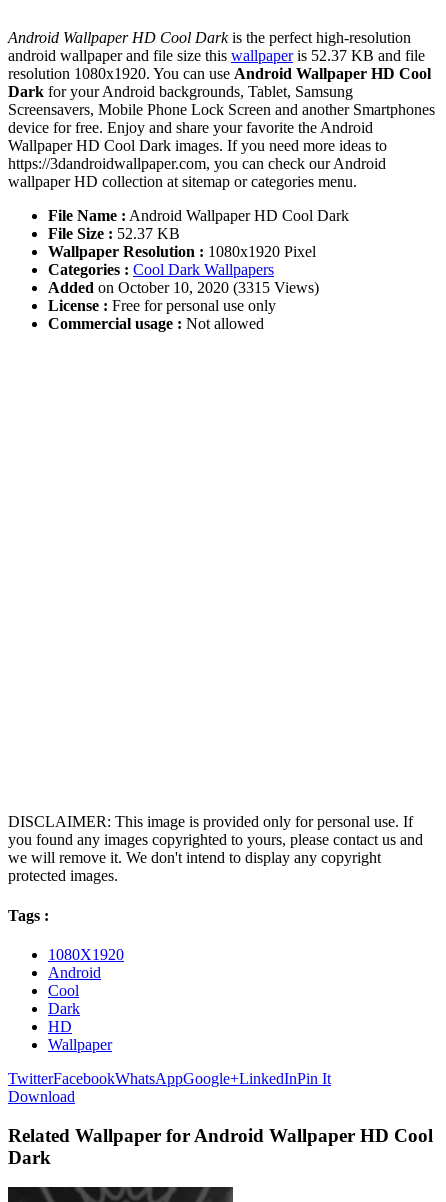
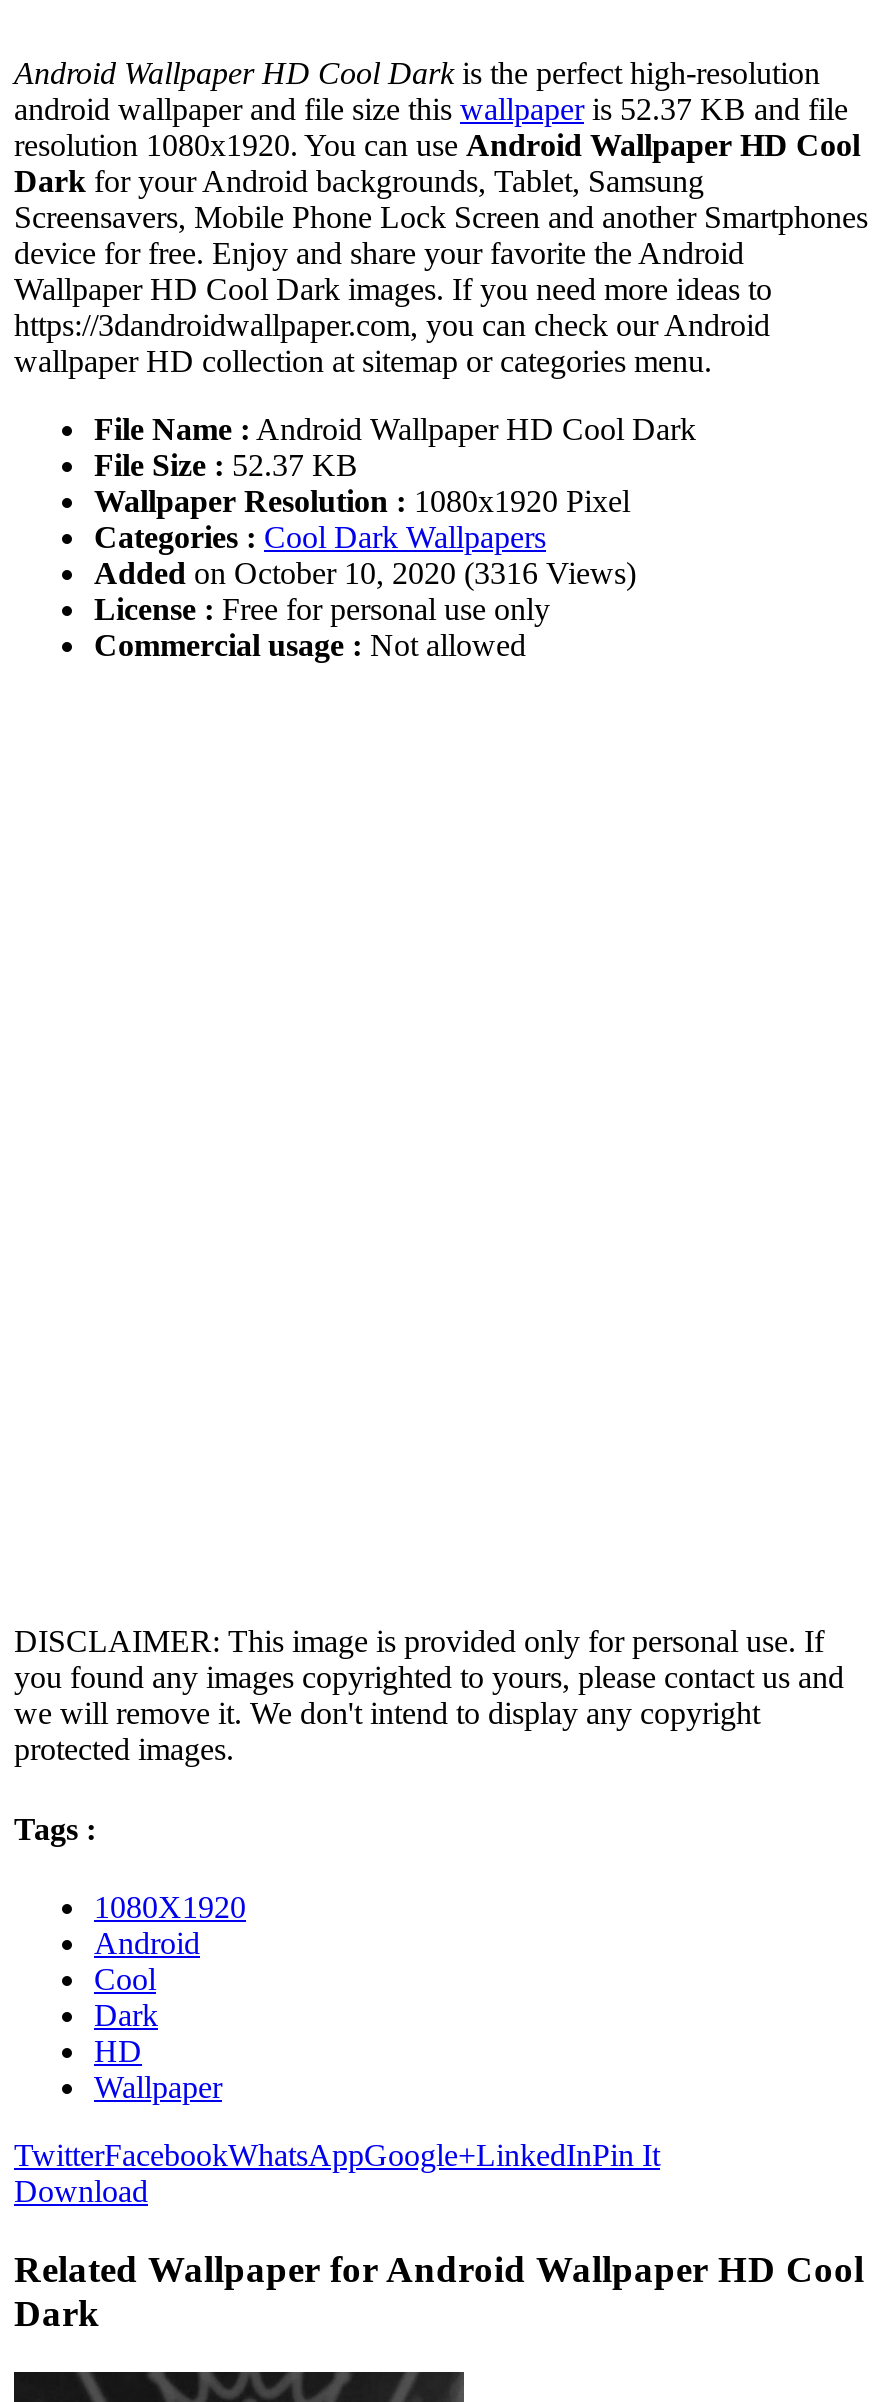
- Added on October 10, 2020 (3315 Views)
+ Added on October 10, 2020 (3316 Views)
